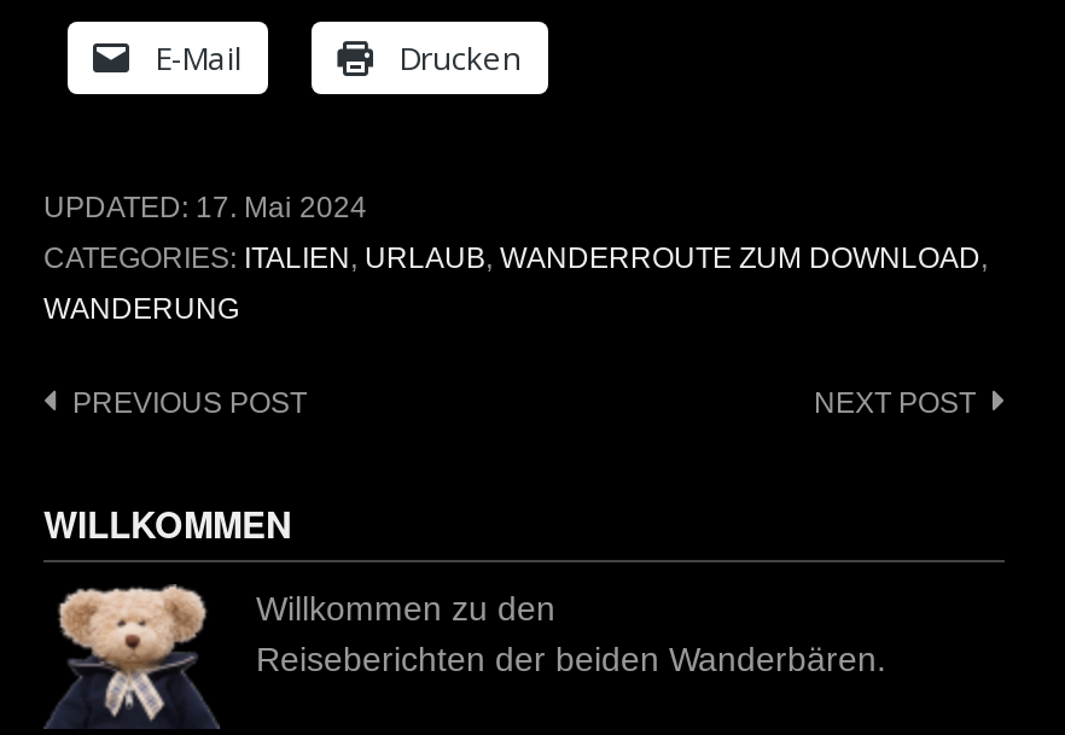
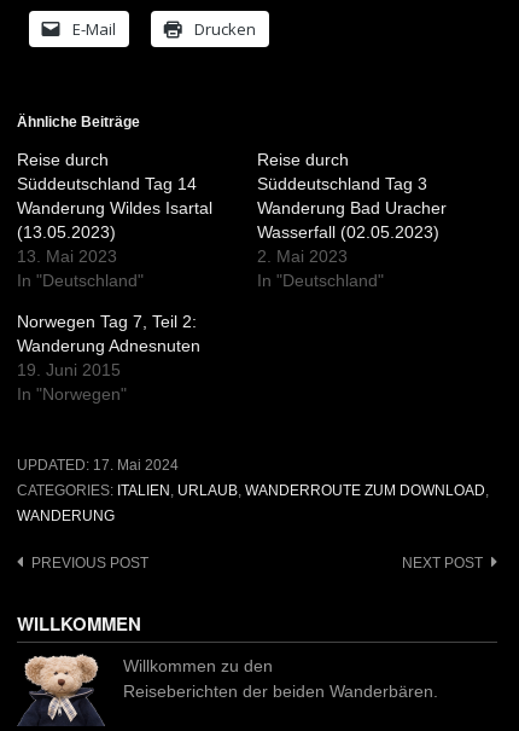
+ Ähnliche Beiträge
+ Reise durch
+ Süddeutschland Tag 14
+ Wanderung Wildes Isartal
+ (13.05.2023)
+ 13. Mai 2023
+ In "Deutschland"

+ Reise durch
+ Süddeutschland Tag 3
+ Wanderung Bad Uracher
+ Wasserfall (02.05.2023)
+ 2. Mai 2023
+ In "Deutschland"
+ Norwegen Tag 7, Teil 2:
+ Wanderung Adnesnuten
+ 19. Juni 2015
+ In "Norwegen"
